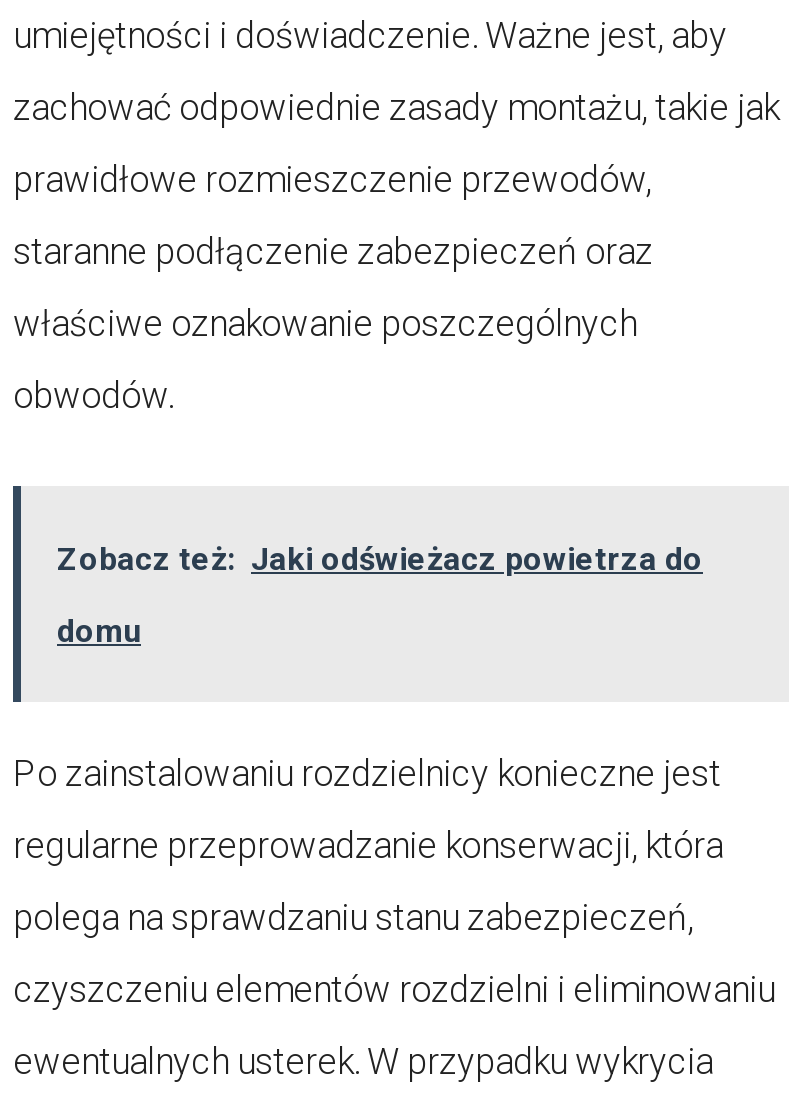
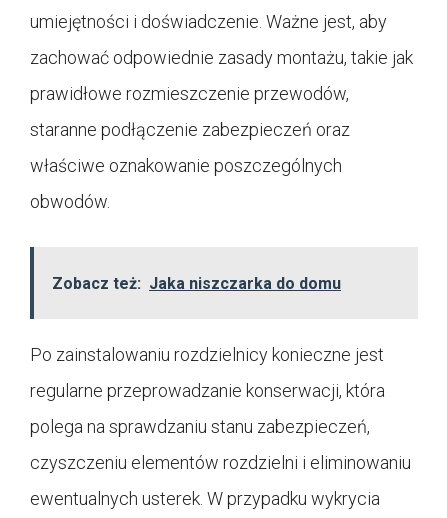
- Zobacz też: Jaki odświeżacz powietrza do
- domu
+ Zobacz też: Jaka niszczarka do domu
